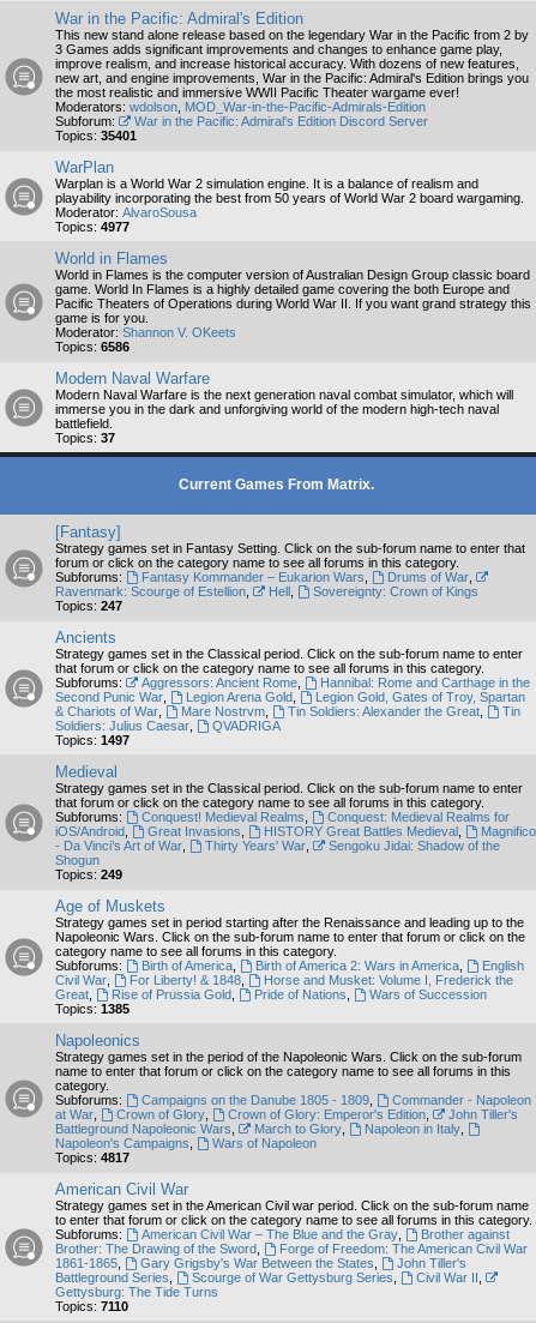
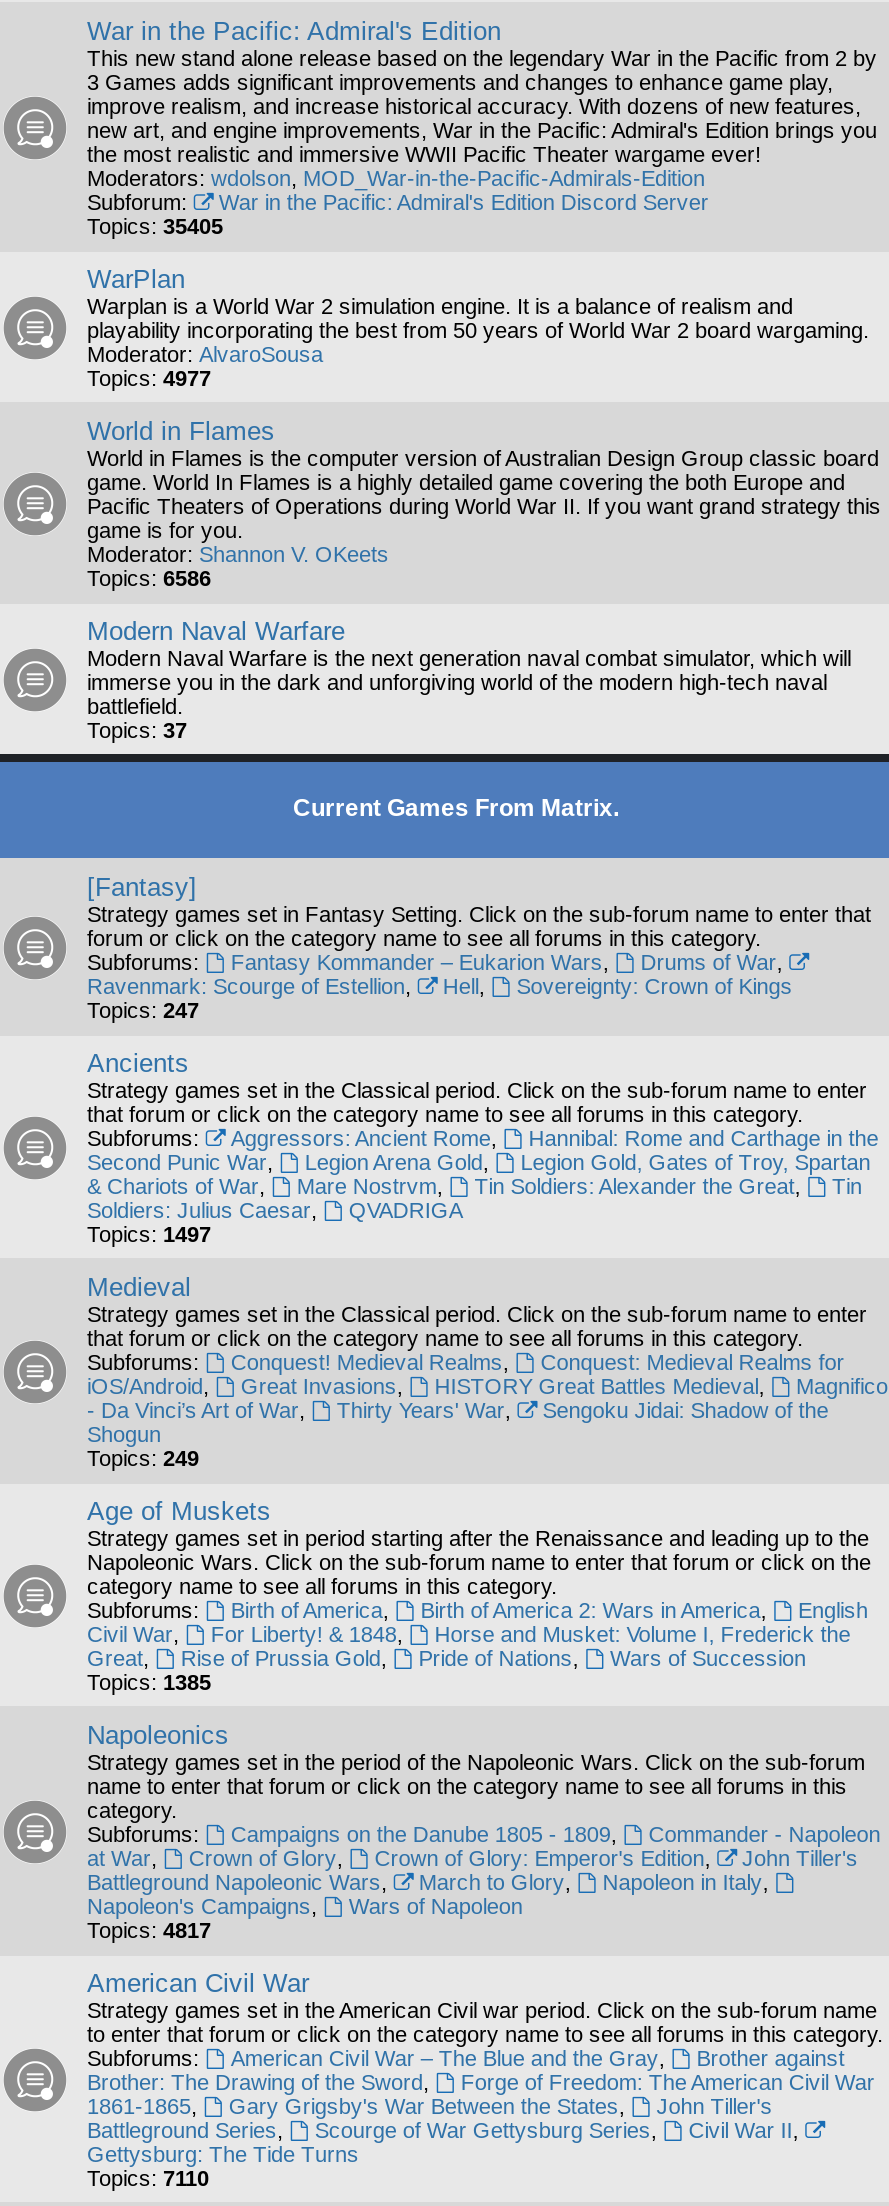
- Topics: 35401
+ Topics: 35405
